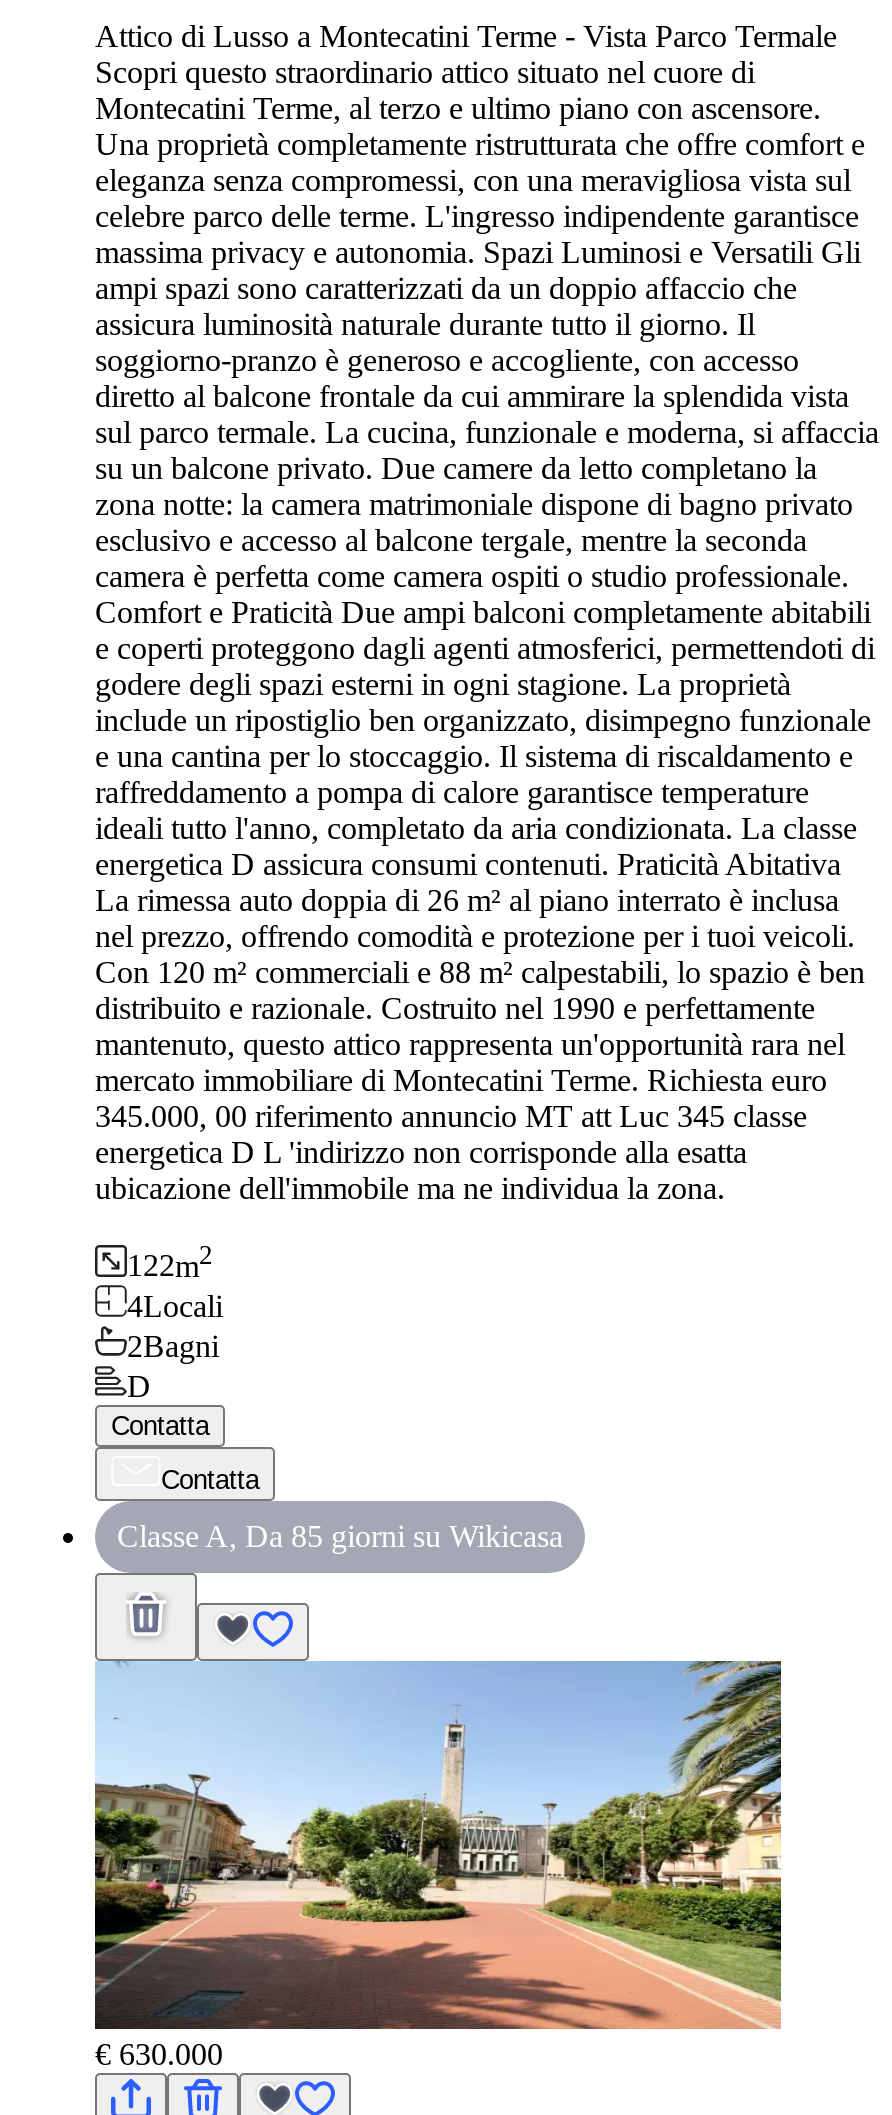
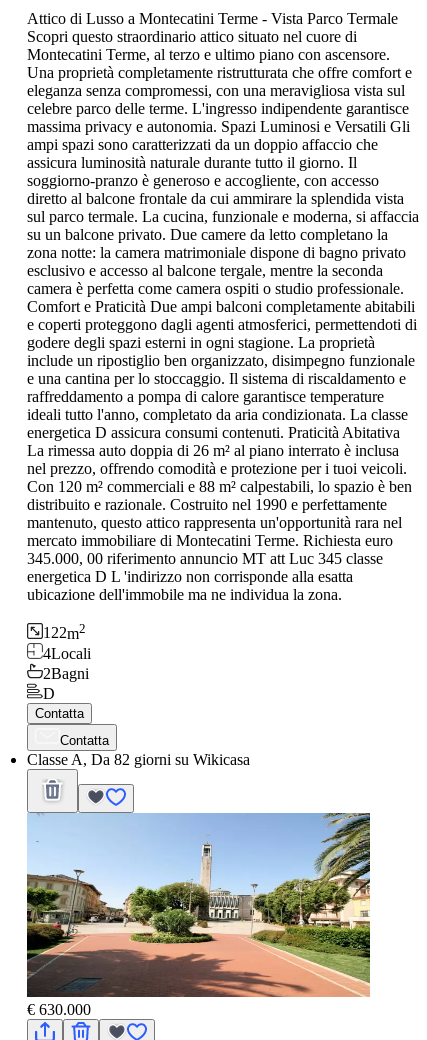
- Classe A, Da 85 giorni su Wikicasa
+ Classe A, Da 82 giorni su Wikicasa
